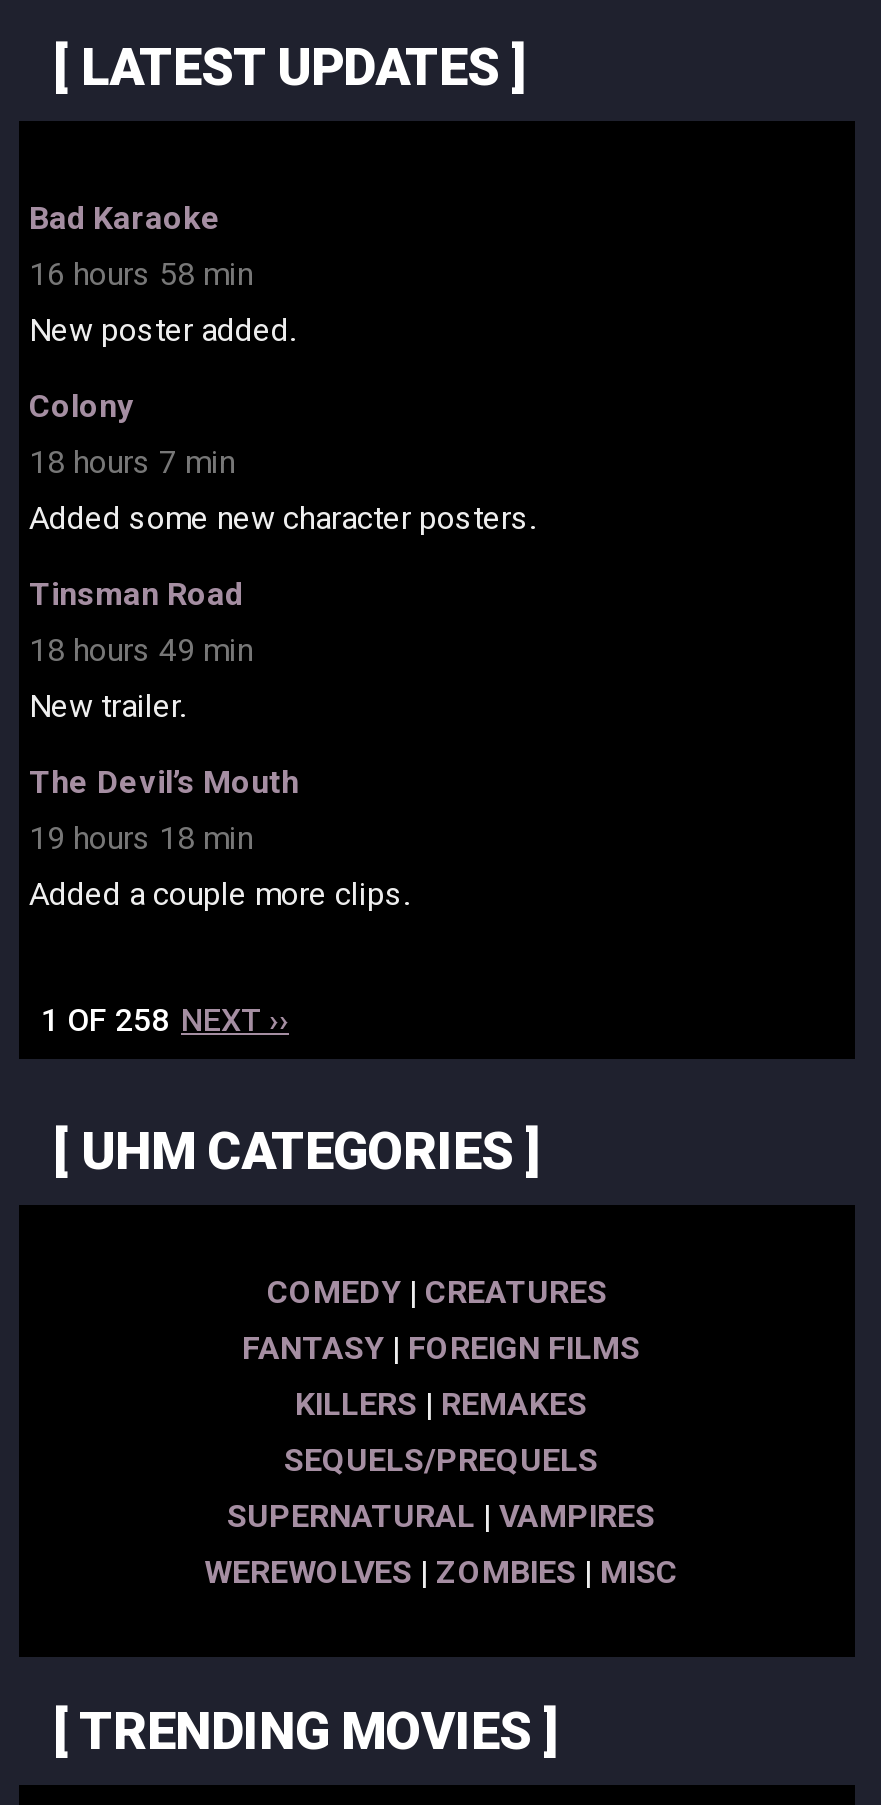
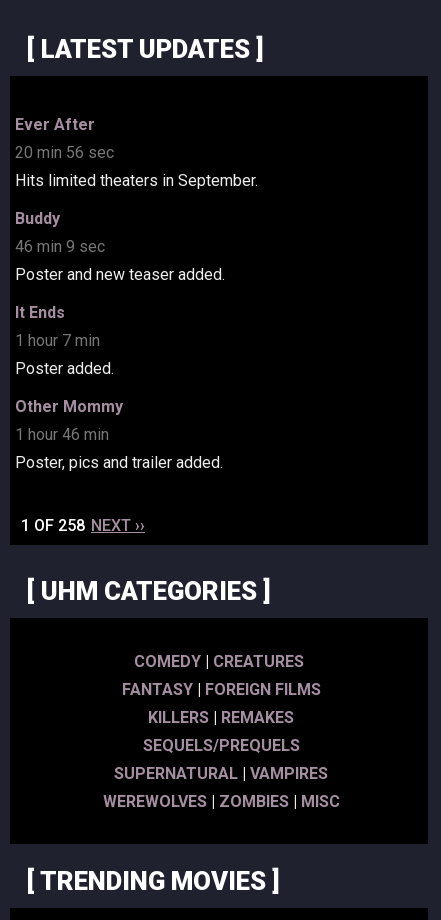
- Bad Karaoke
+ Ever After

- 16 hours 58 min
+ 20 min 56 sec

- New poster added.
+ Hits limited theaters in September.

- Colony
+ Buddy

- 18 hours 7 min
+ 46 min 9 sec

- Added some new character posters.
+ Poster and new teaser added.

- Tinsman Road
+ It Ends

- 18 hours 49 min
+ 1 hour 7 min

- New trailer.
+ Poster added.

- The Devil’s Mouth
+ Other Mommy

- 19 hours 18 min
+ 1 hour 46 min

- Added a couple more clips.
+ Poster, pics and trailer added.
